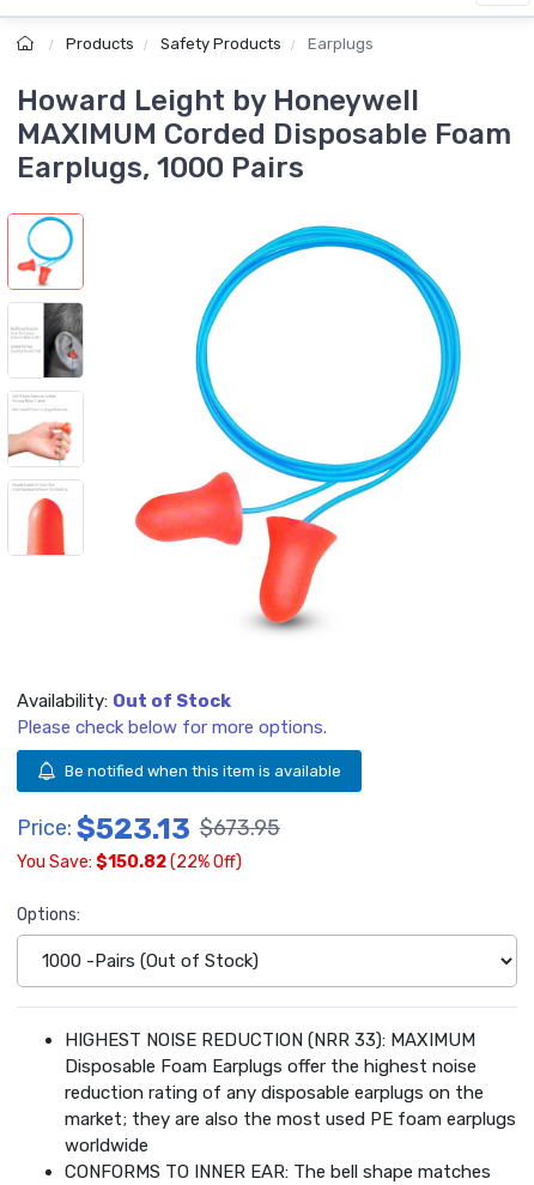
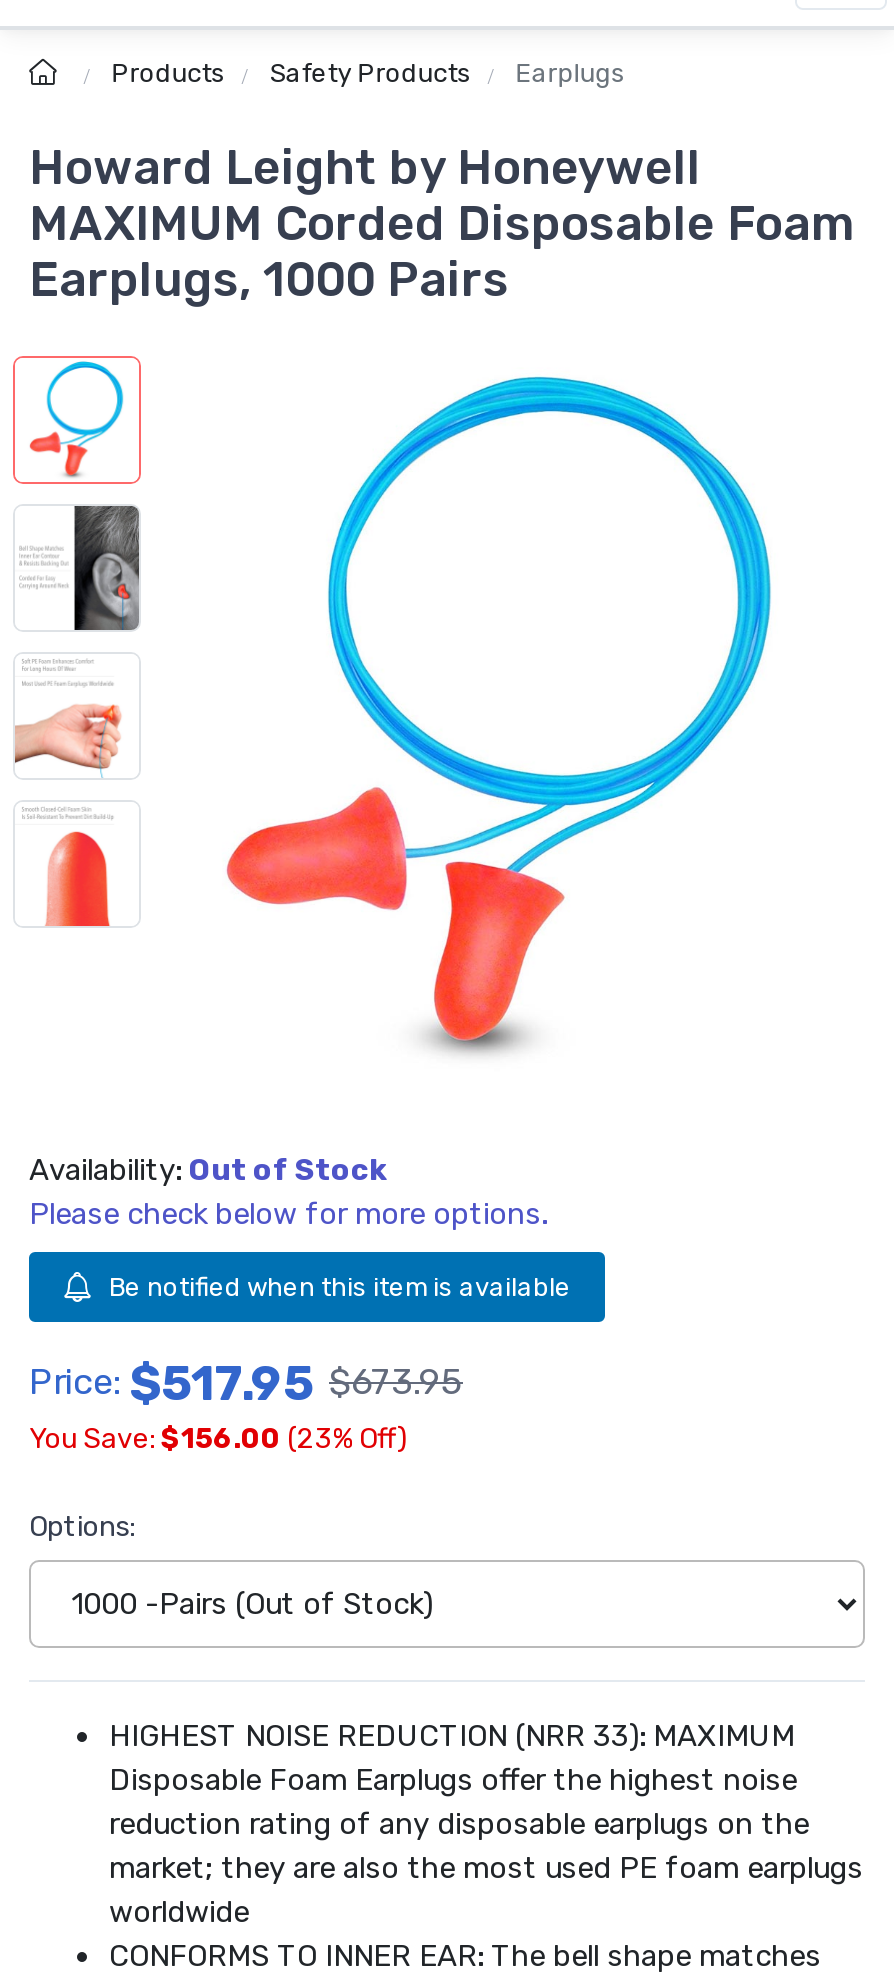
- Price: $523.13 $673.95
+ Price: $517.95 $673.95

- You Save: $150.82 (22% Off)
+ You Save: $156.00 (23% Off)
